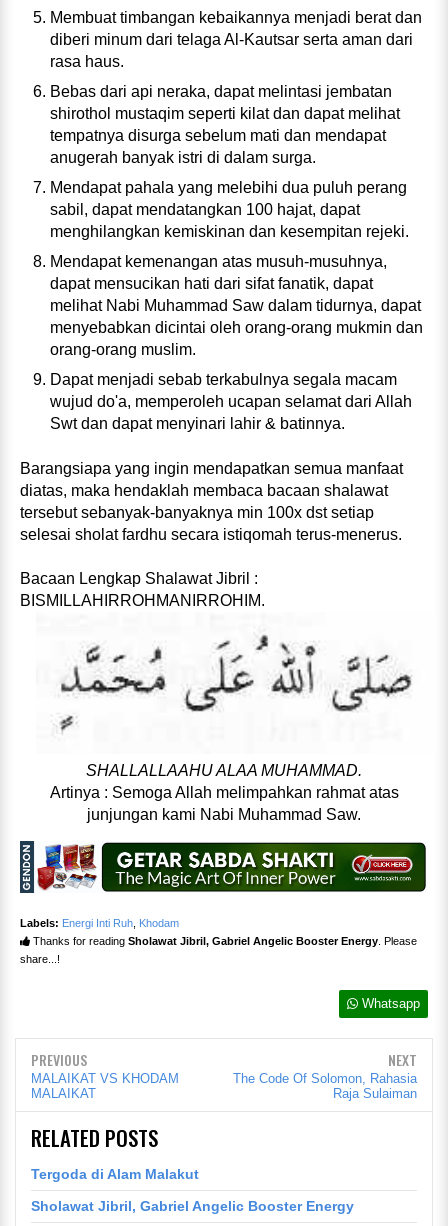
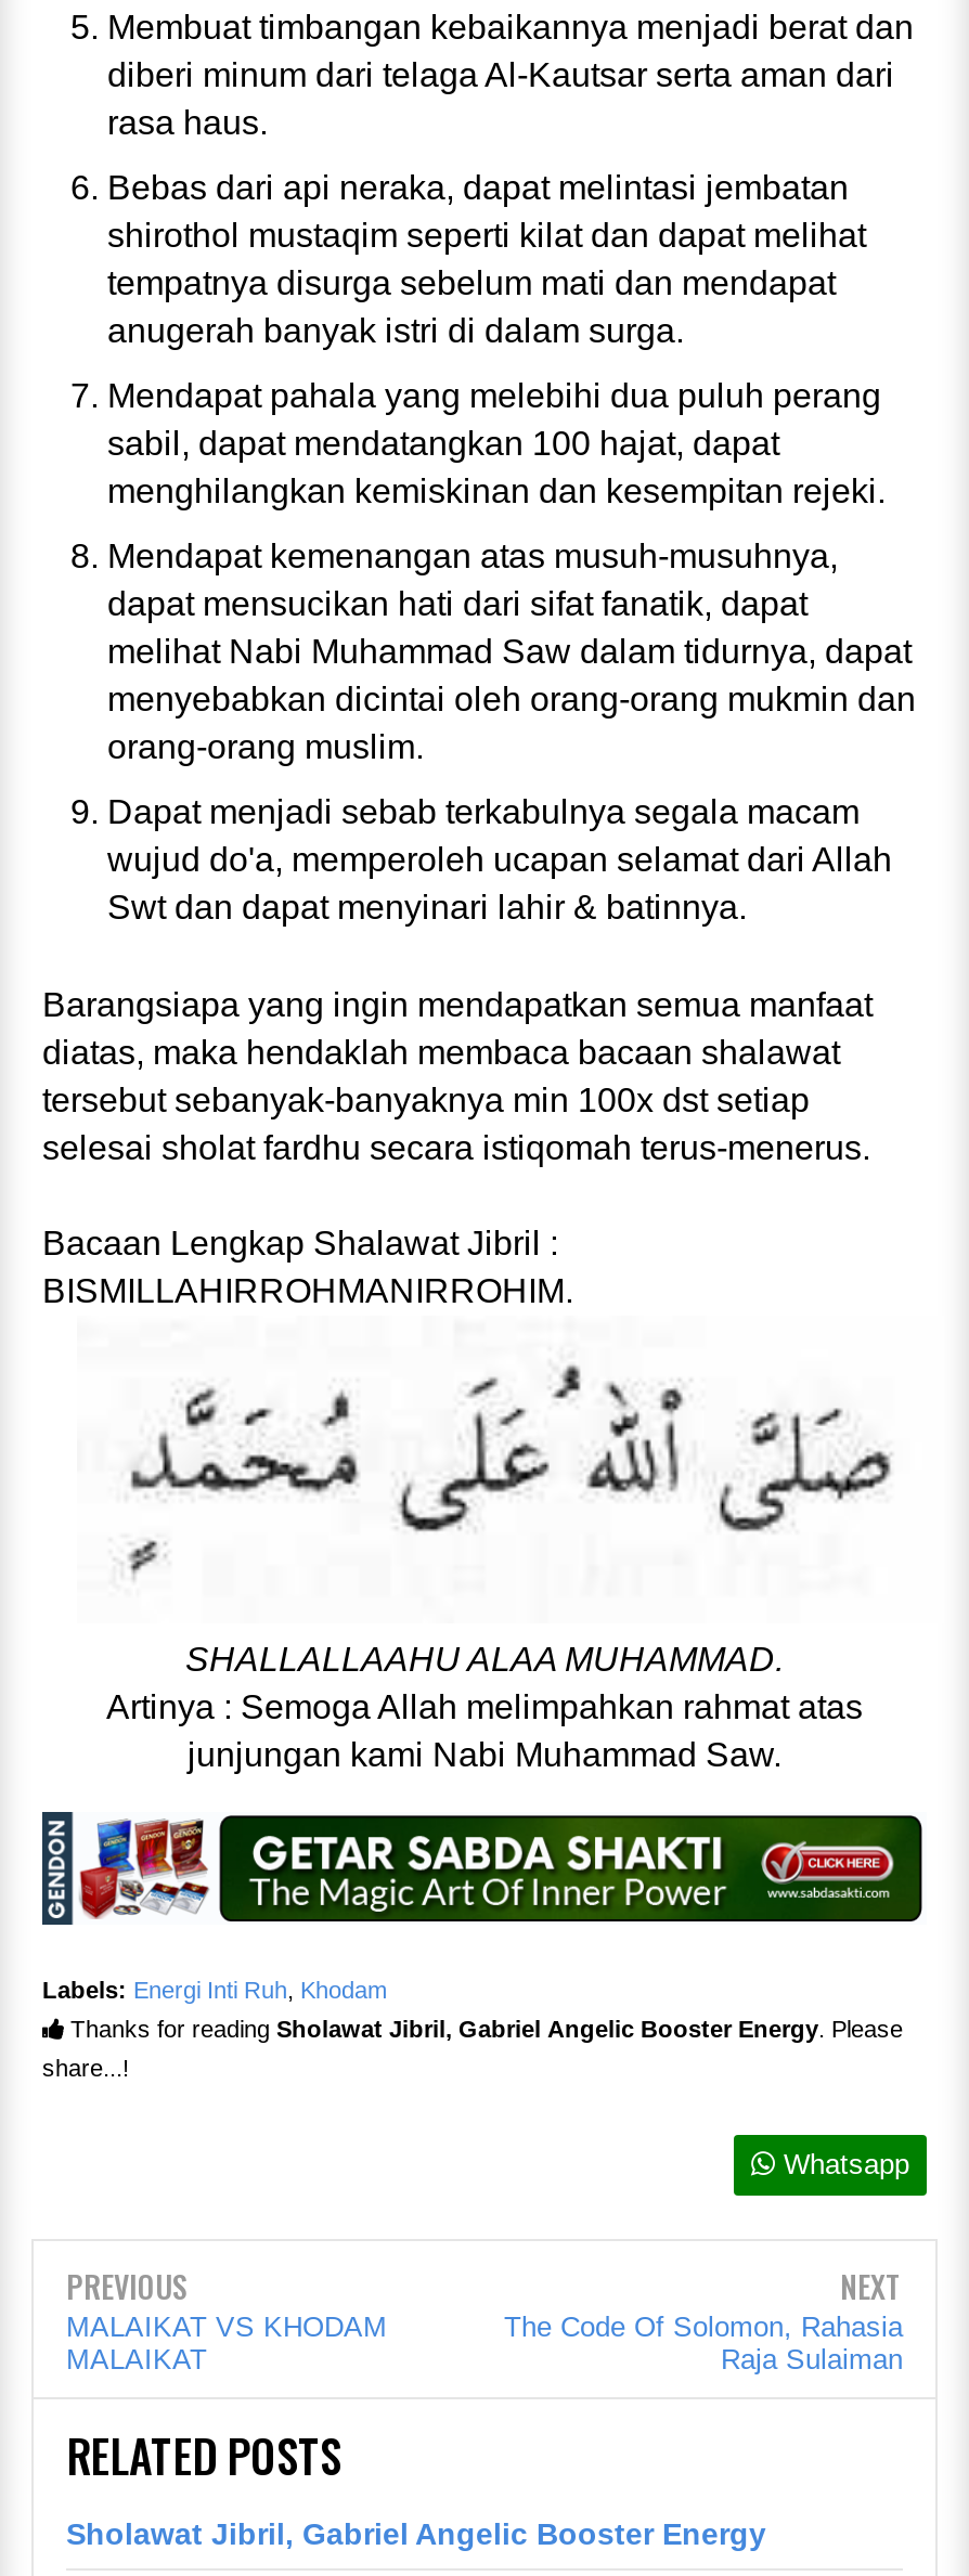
- Tergoda di Alam Malakut
